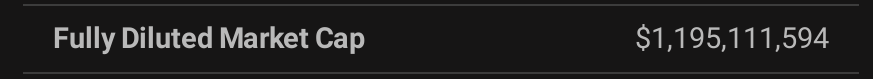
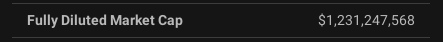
- $1,195,111,594
+ $1,231,247,568
